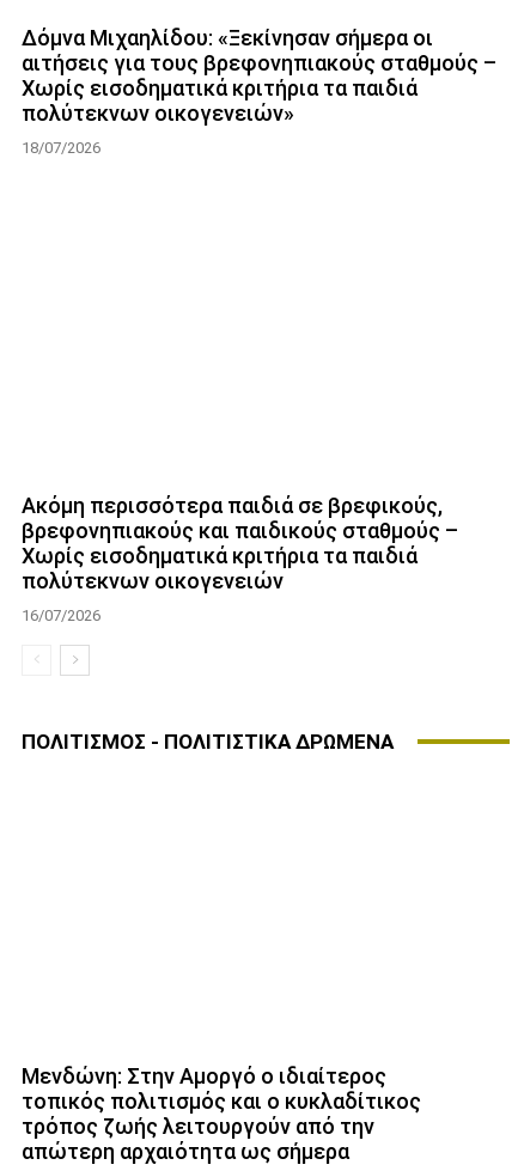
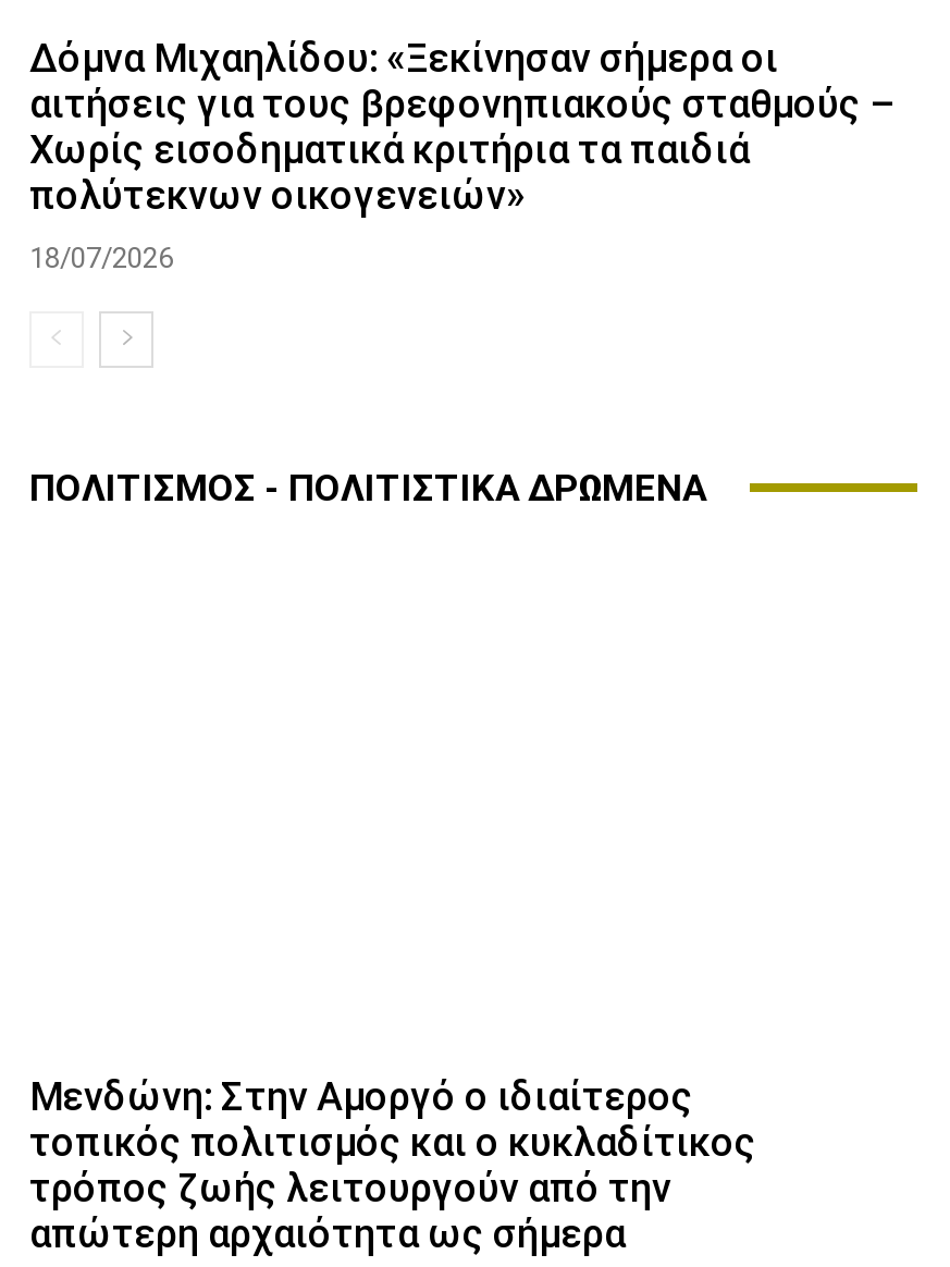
- Ακόμη περισσότερα παιδιά σε βρεφικούς,
- βρεφονηπιακούς και παιδικούς σταθμούς –
- Χωρίς εισοδηματικά κριτήρια τα παιδιά
- πολύτεκνων οικογενειών
- 16/07/2026
